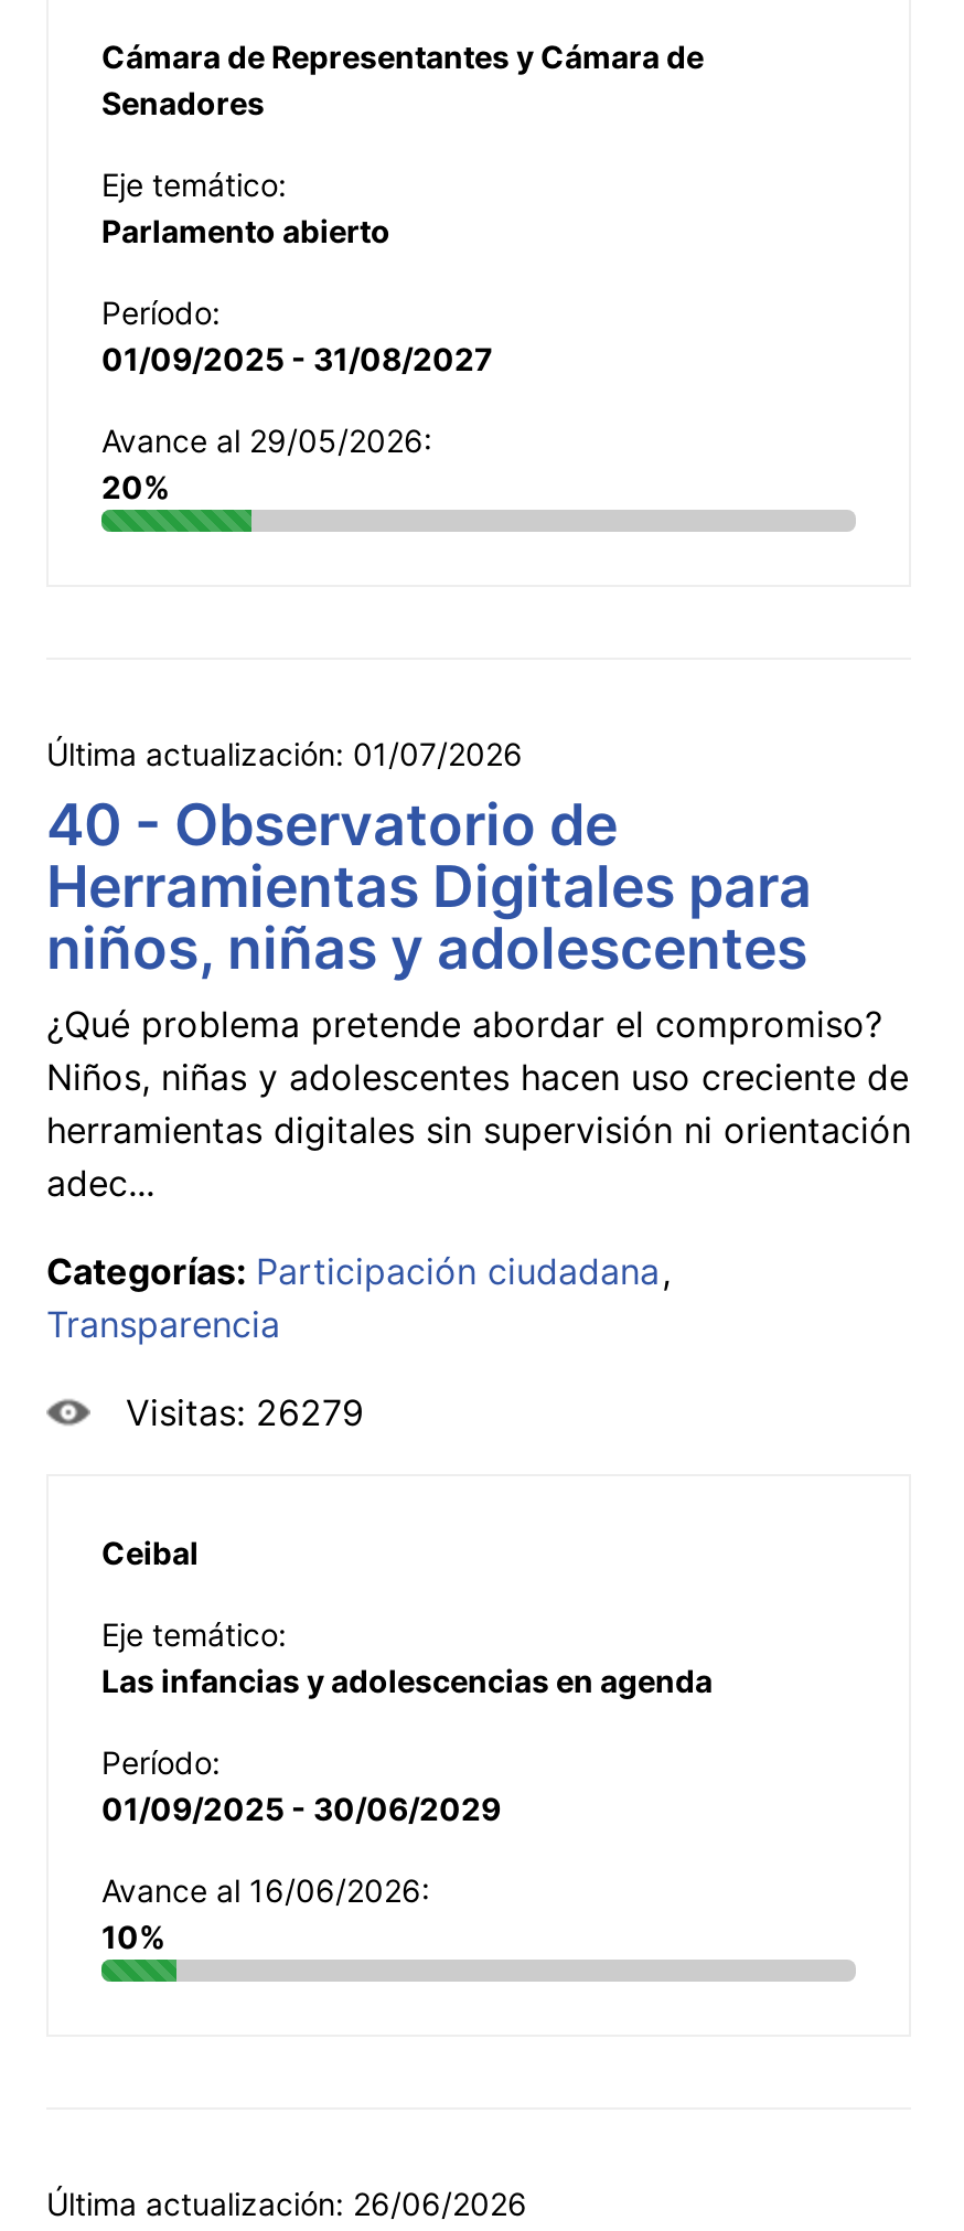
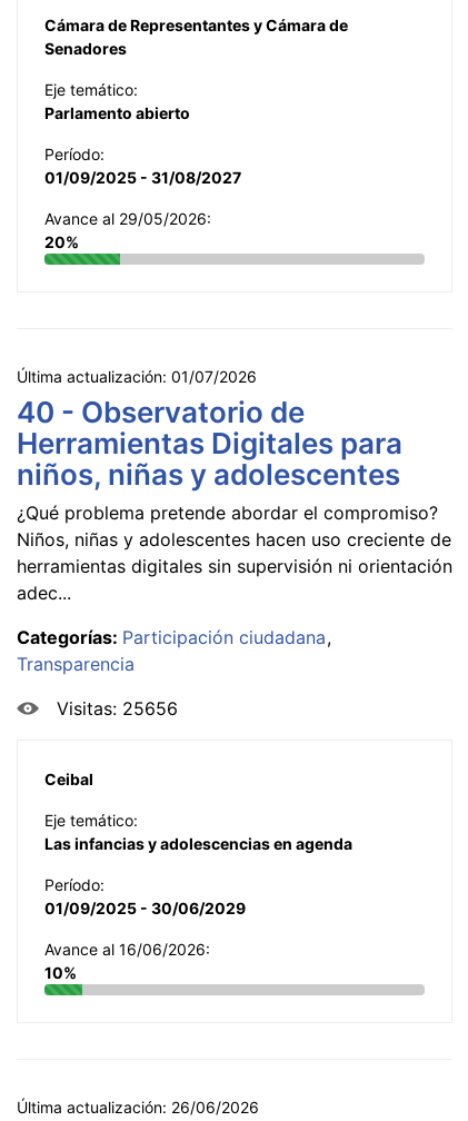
- Visitas: 26279
+ Visitas: 25656
